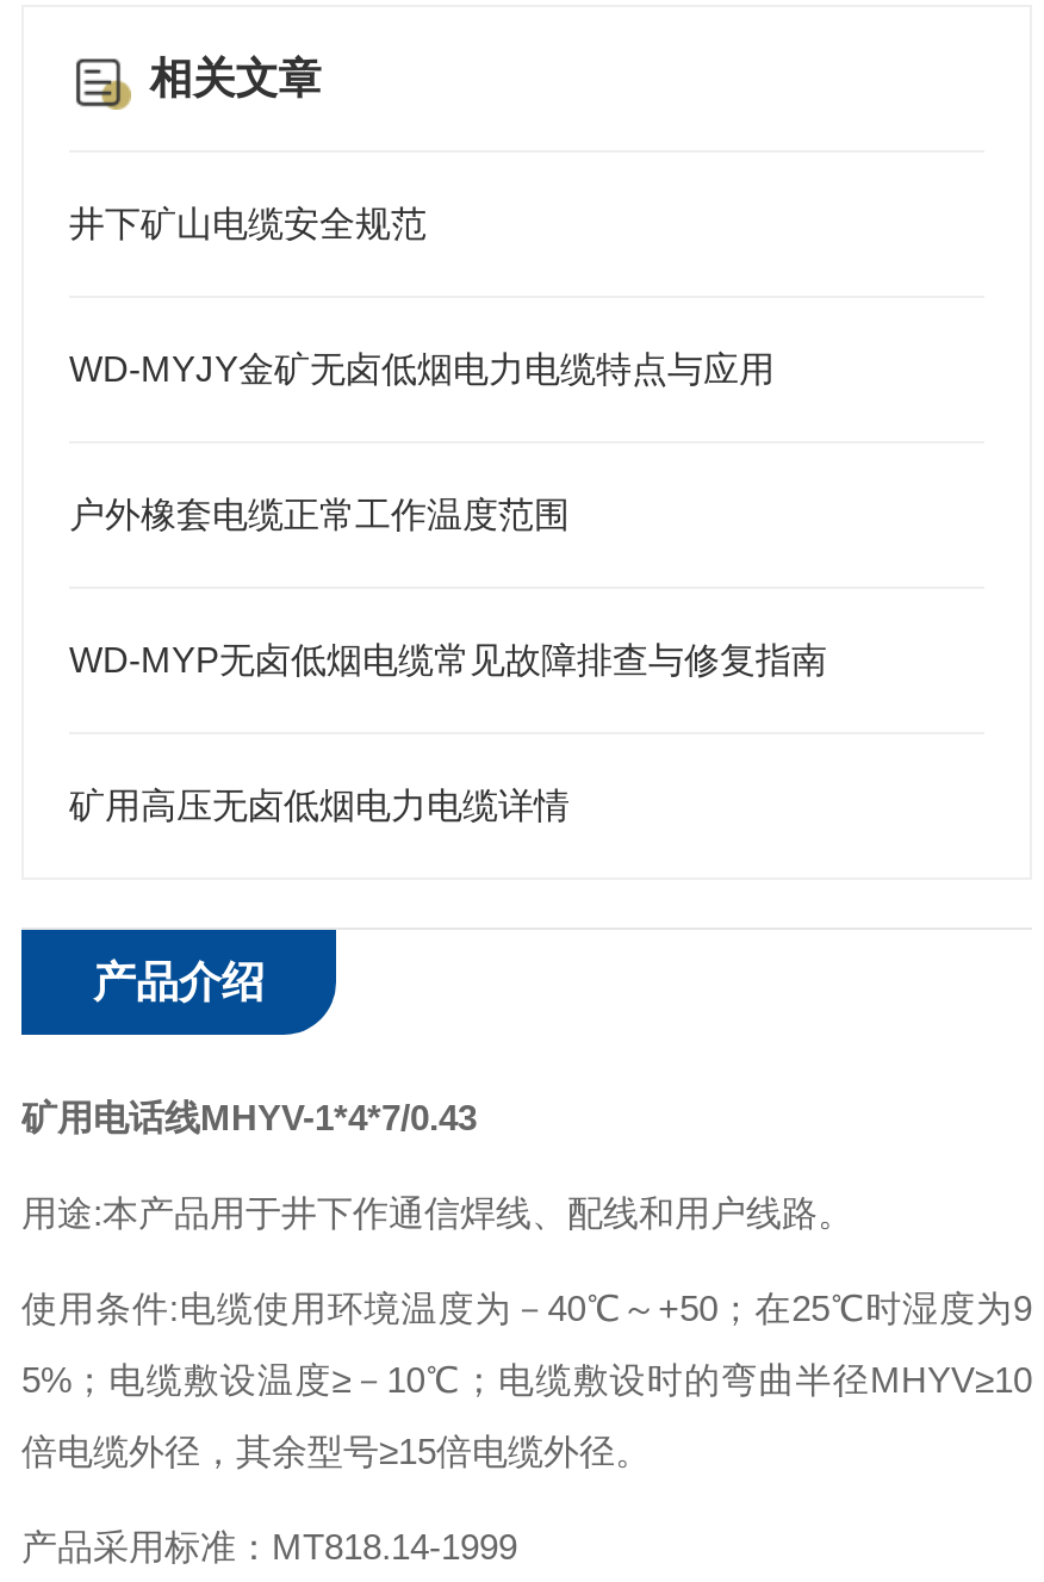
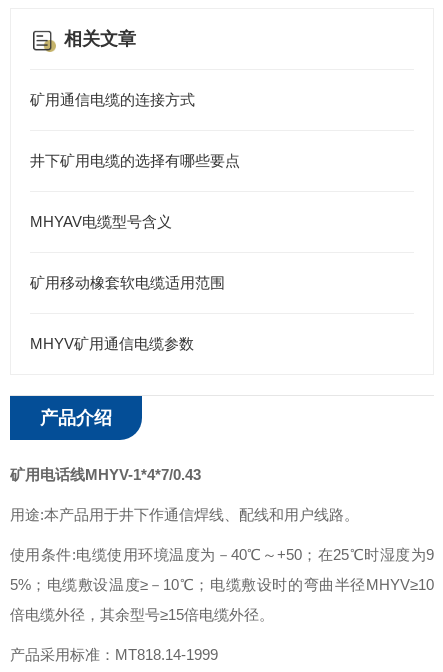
- 井下矿山电缆安全规范
+ 矿用通信电缆的连接方式

- WD-MYJY金矿无卤低烟电力电缆特点与应用
+ 井下矿用电缆的选择有哪些要点

- 户外橡套电缆正常工作温度范围
+ MHYAV电缆型号含义

- WD-MYP无卤低烟电缆常见故障排查与修复指南
+ 矿用移动橡套软电缆适用范围

- 矿用高压无卤低烟电力电缆详情
+ MHYV矿用通信电缆参数
